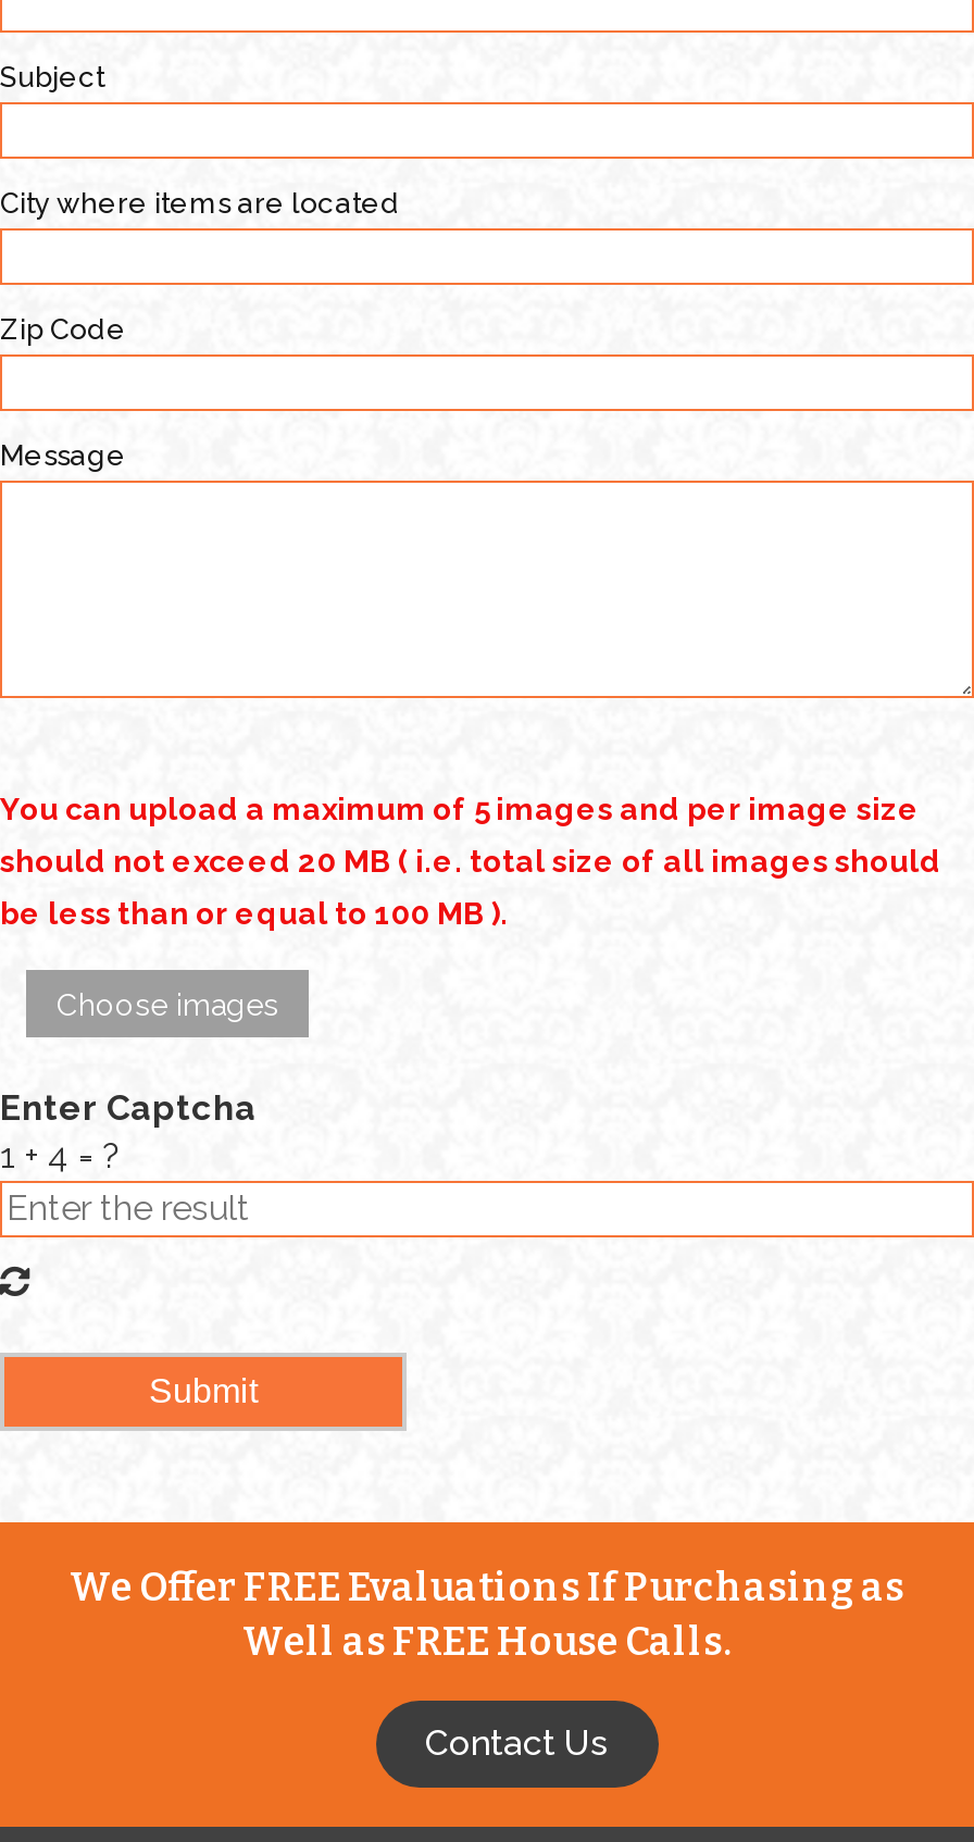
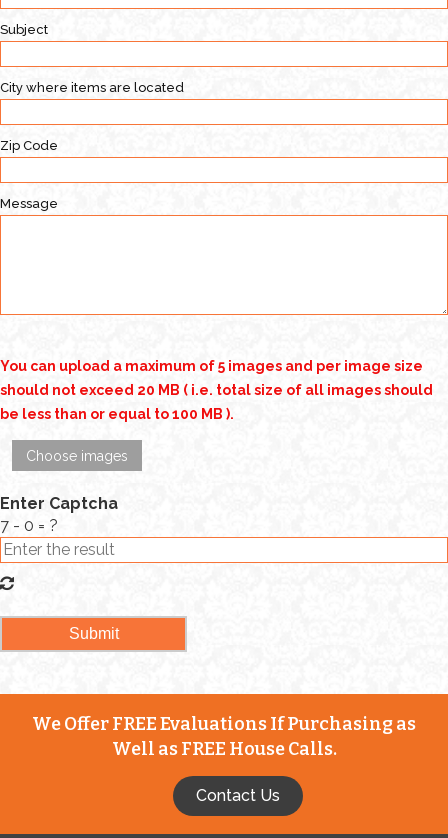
- 1 + 4 = ?
+ 7 - 0 = ?
